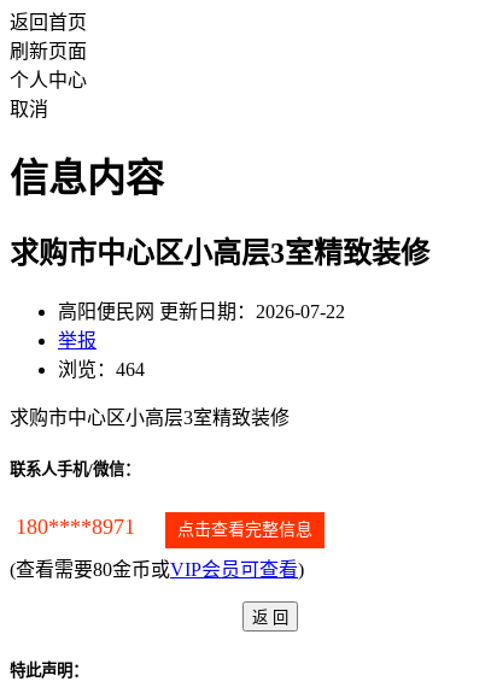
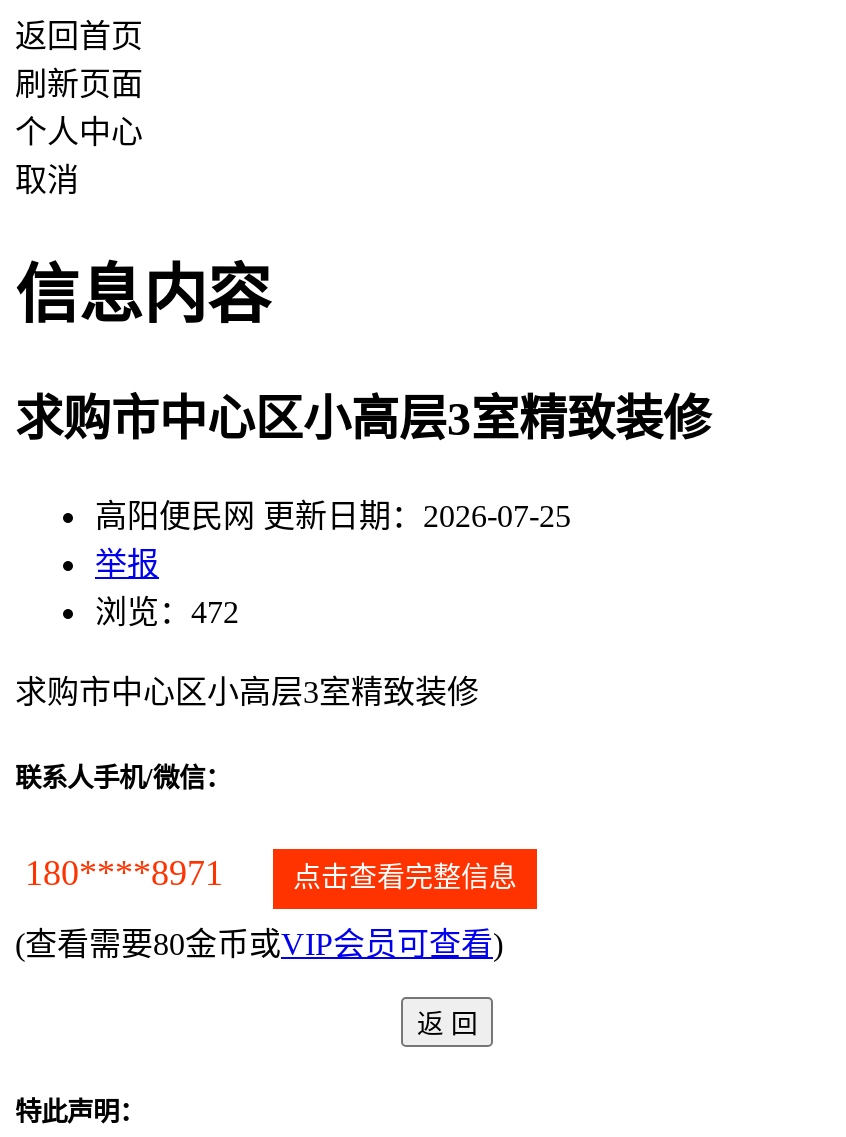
- 高阳便民网 更新日期：2026-07-22
+ 高阳便民网 更新日期：2026-07-25

- 浏览：464
+ 浏览：472
